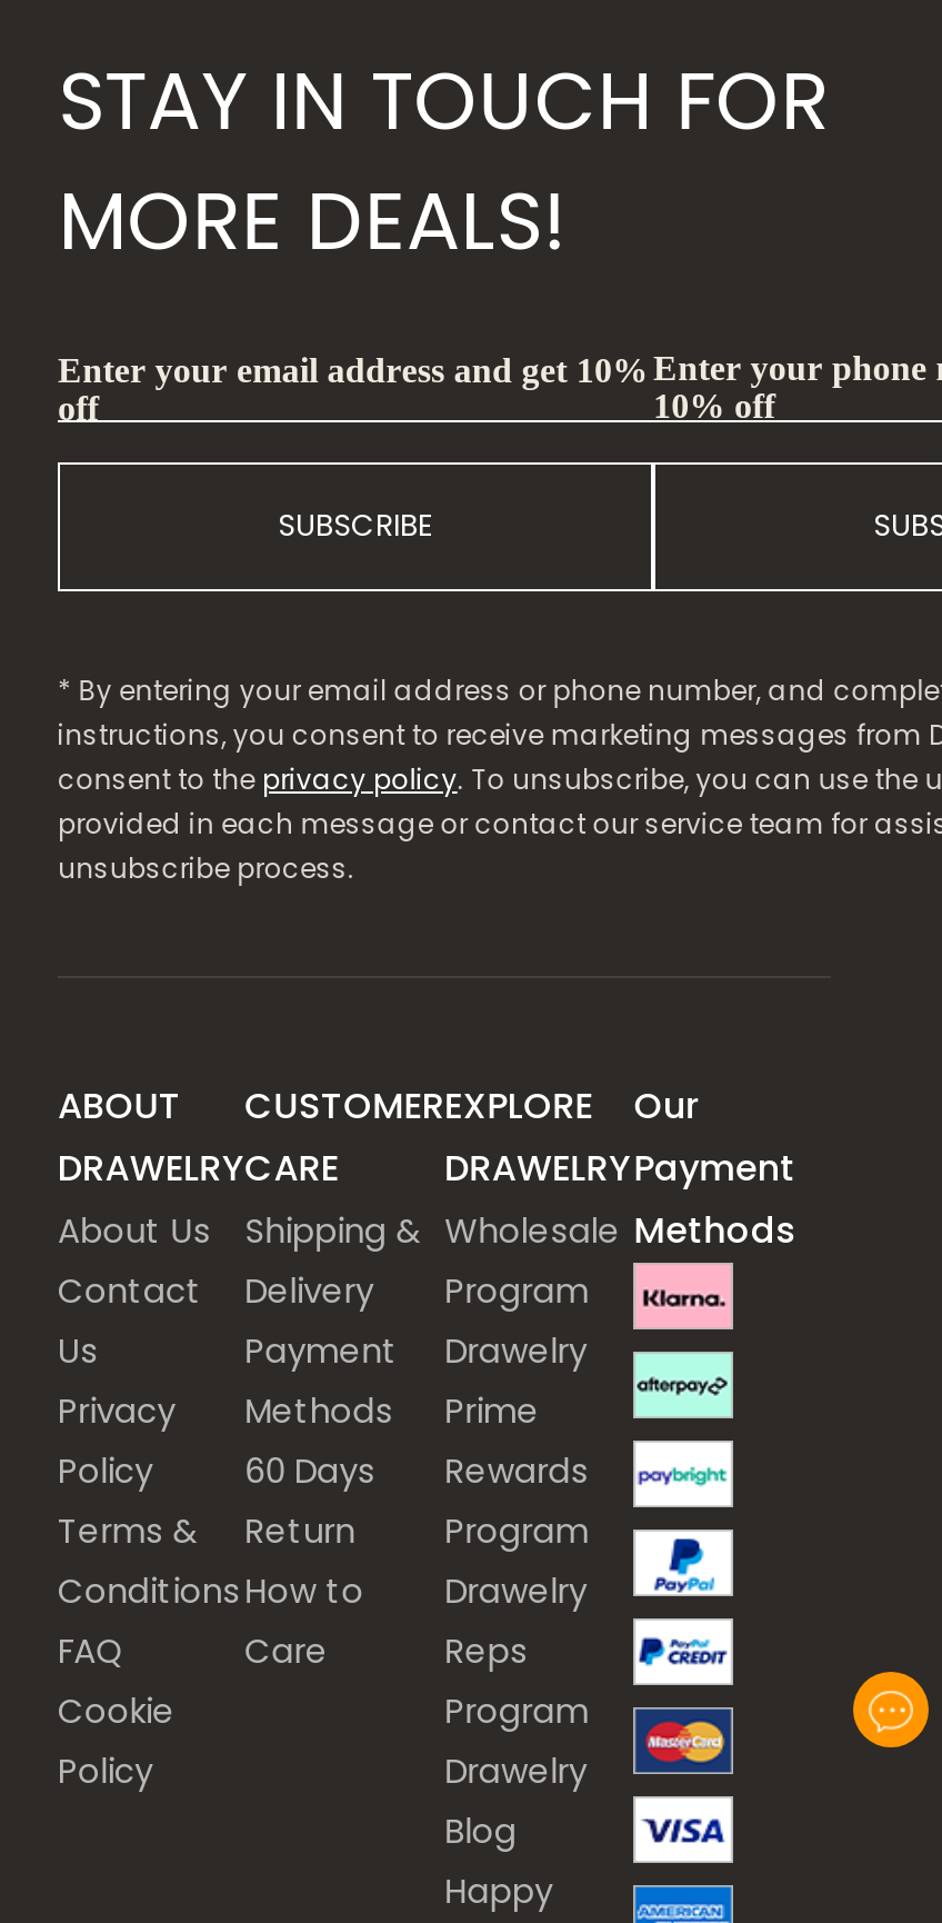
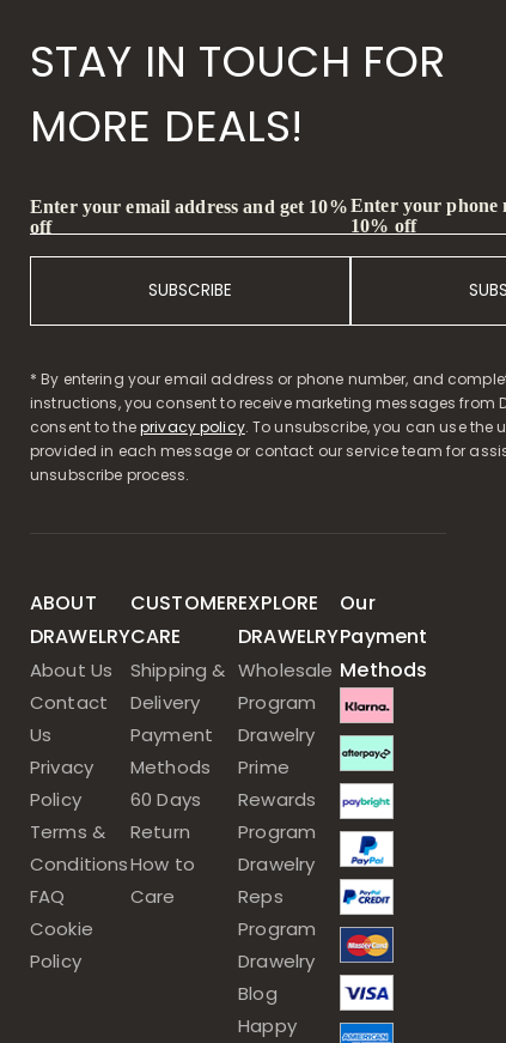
- [image]
